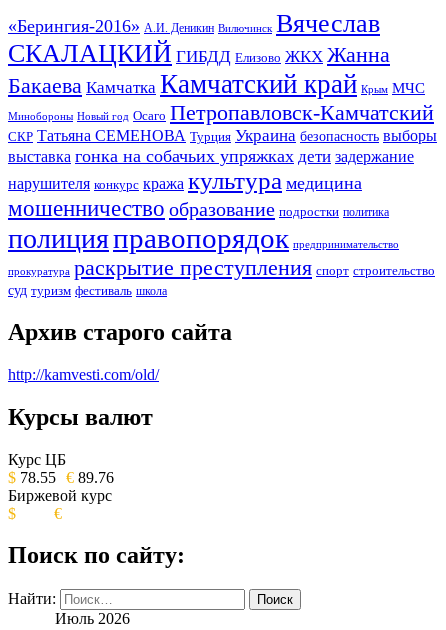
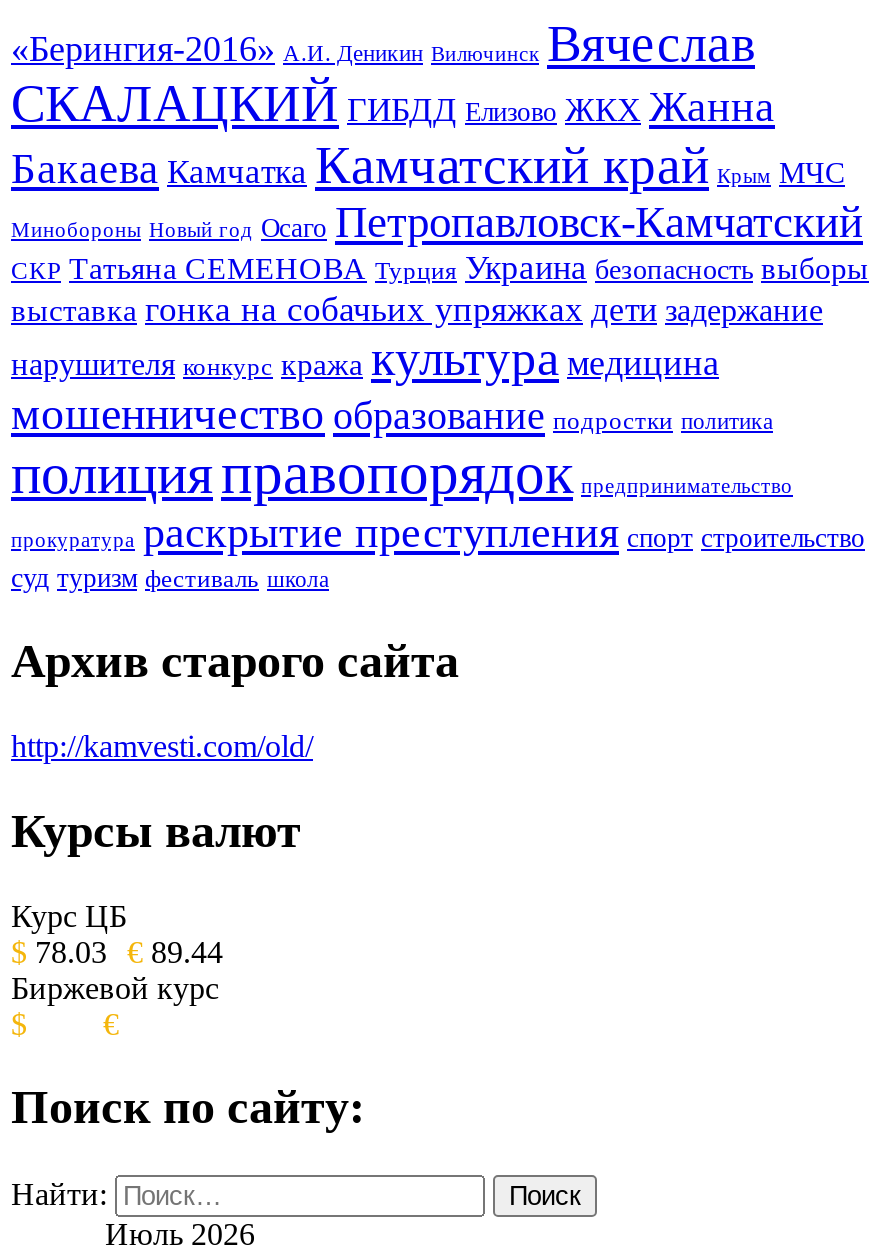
- $ 78.55 € 89.76
+ $ 78.03 € 89.44
